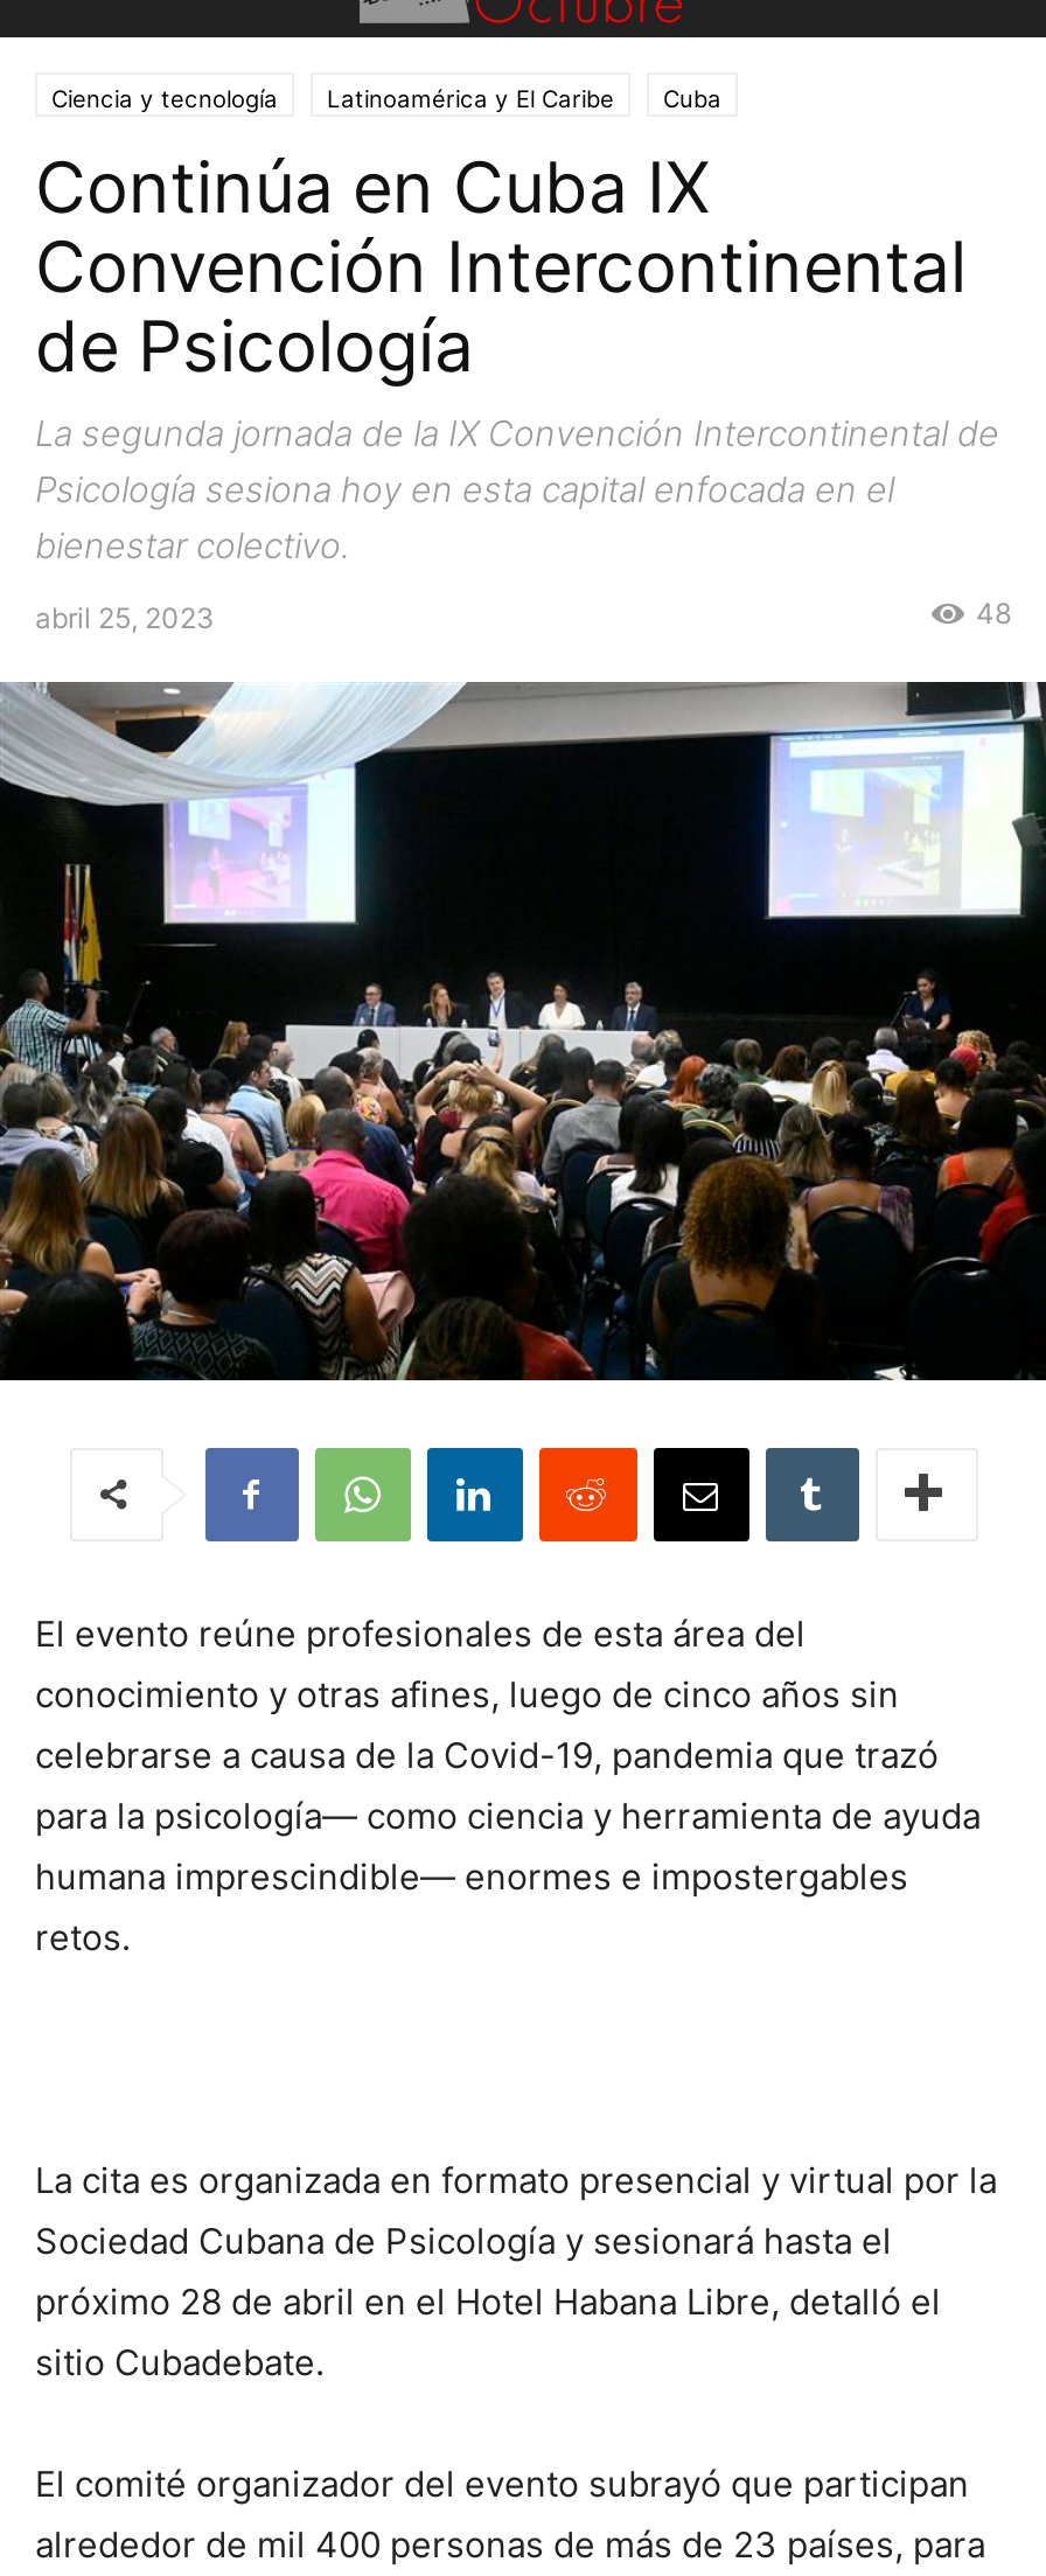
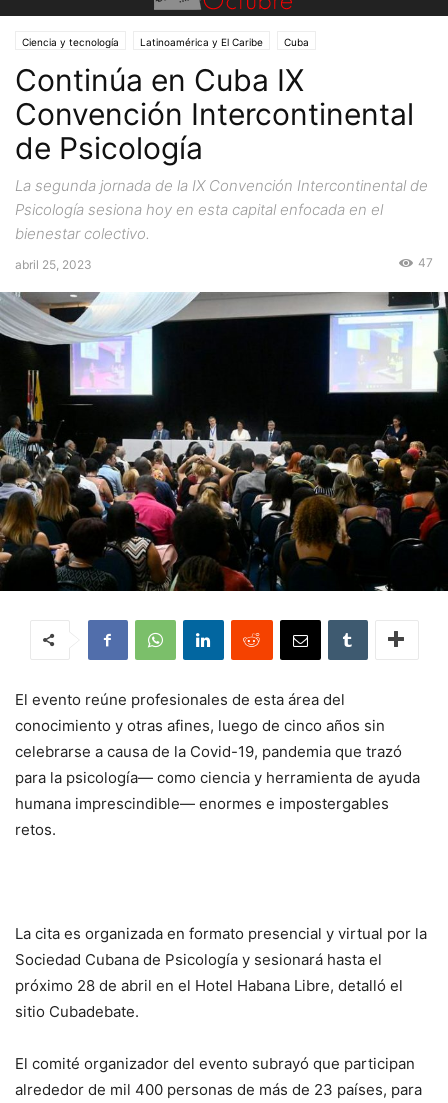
- 48
+ 47
